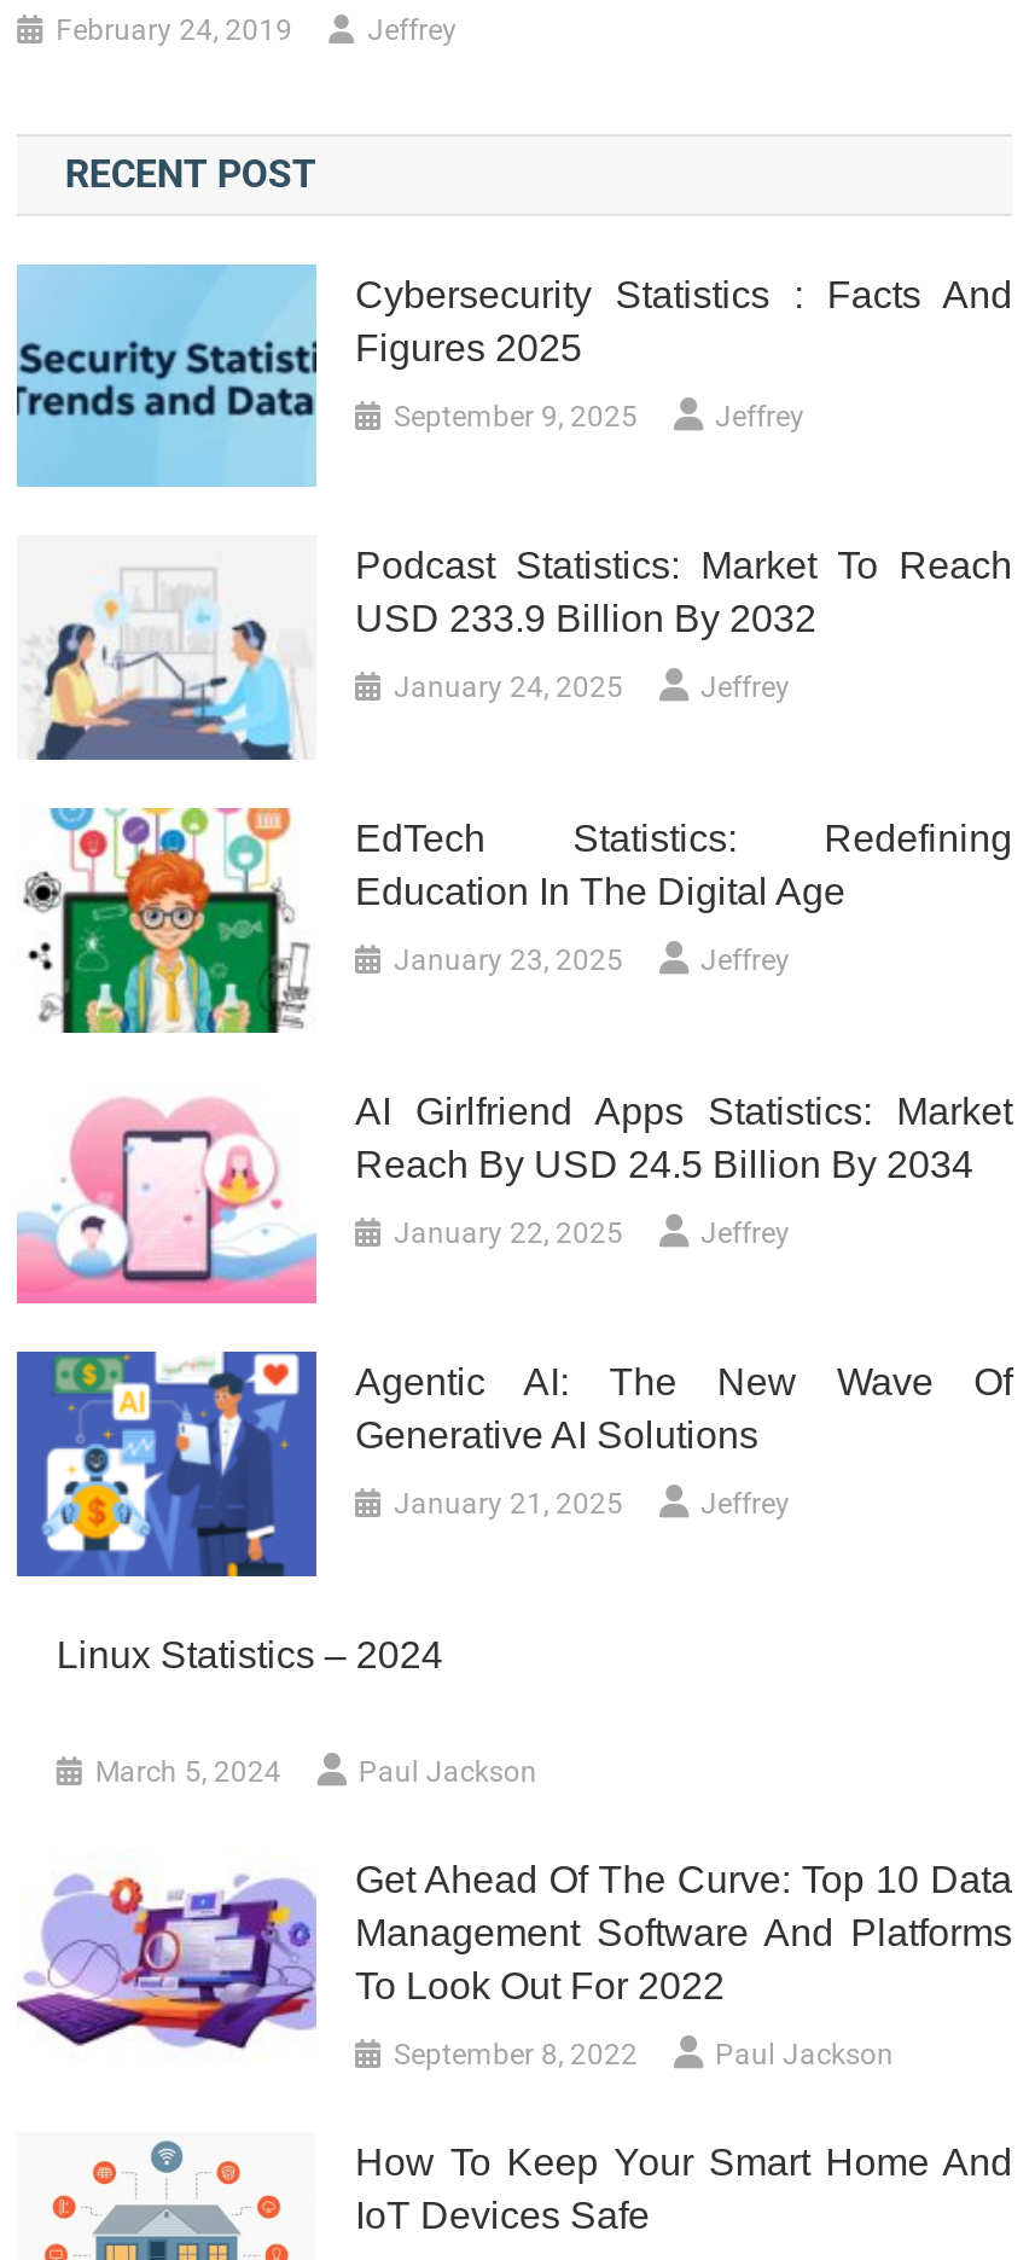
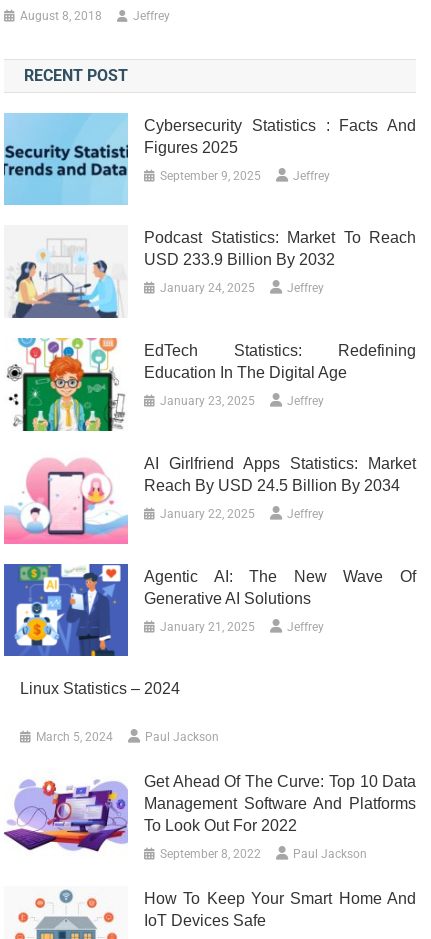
- February 24, 2019
+ August 8, 2018
